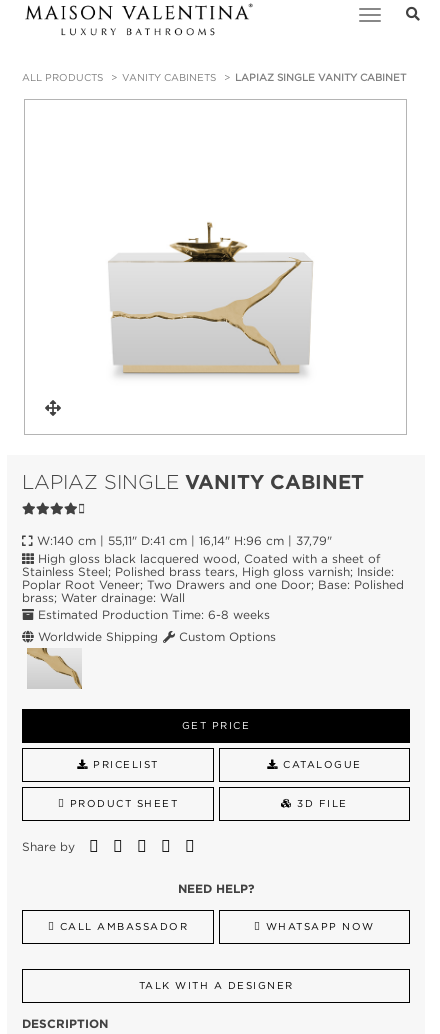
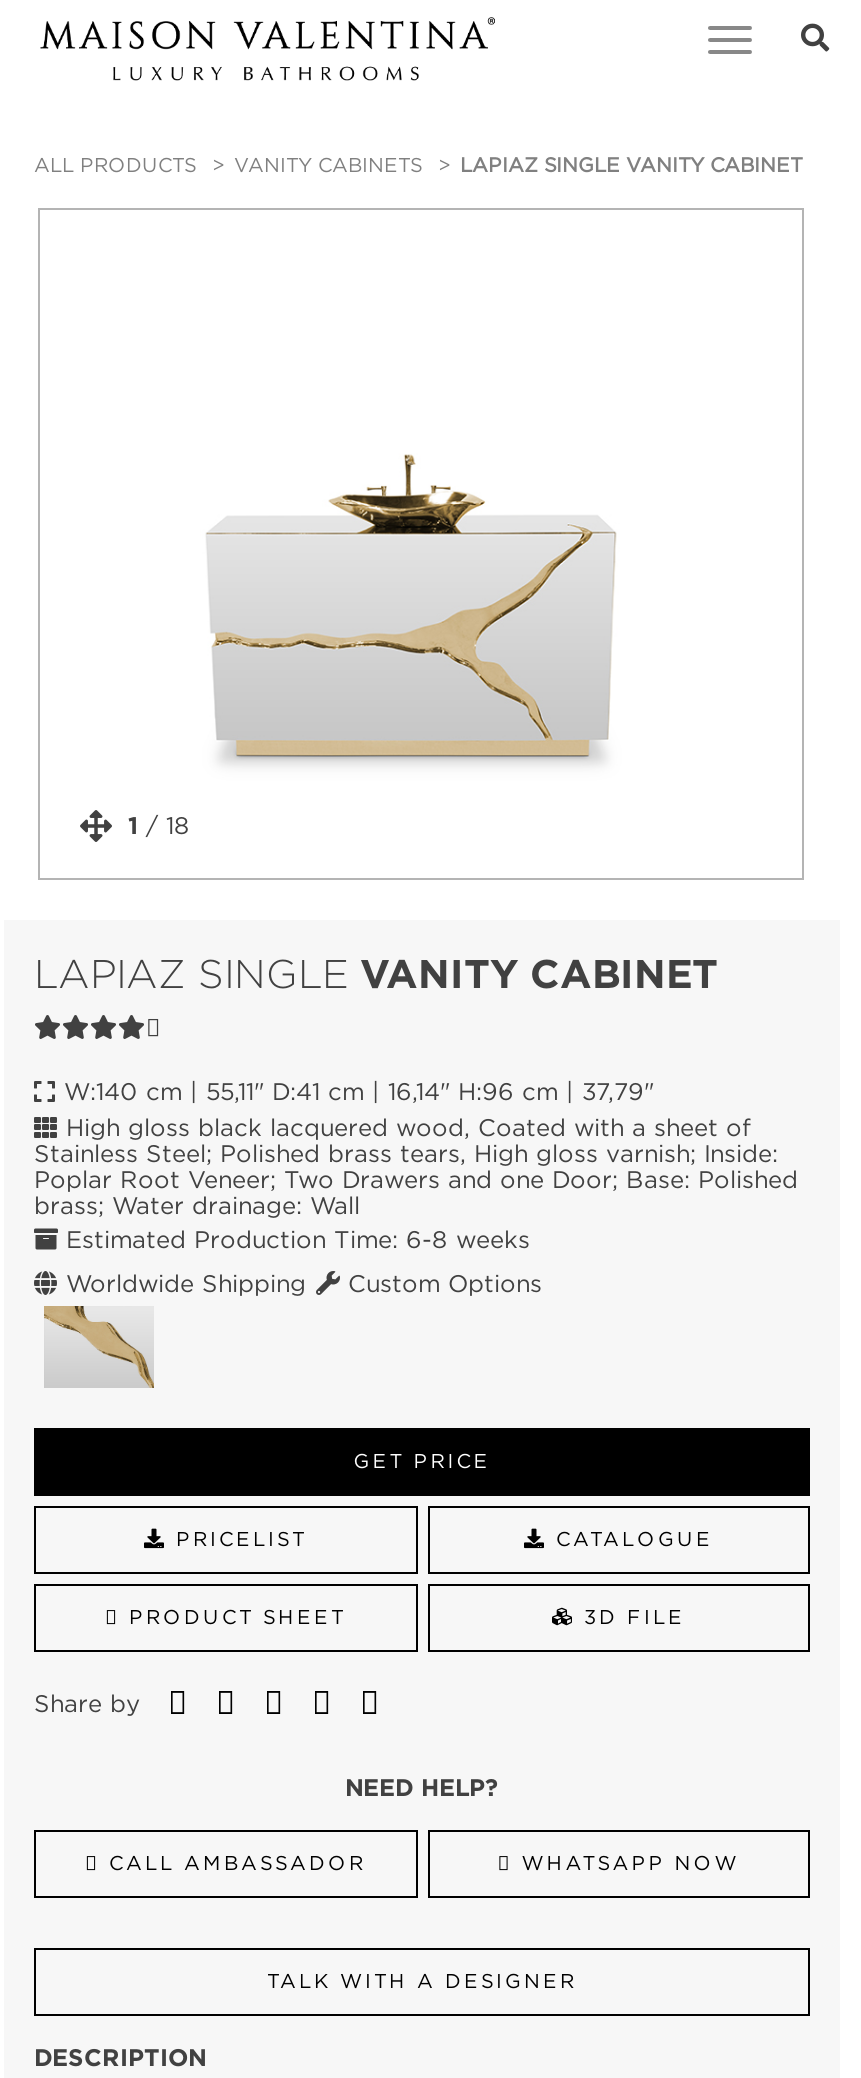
+ 1 / 18
